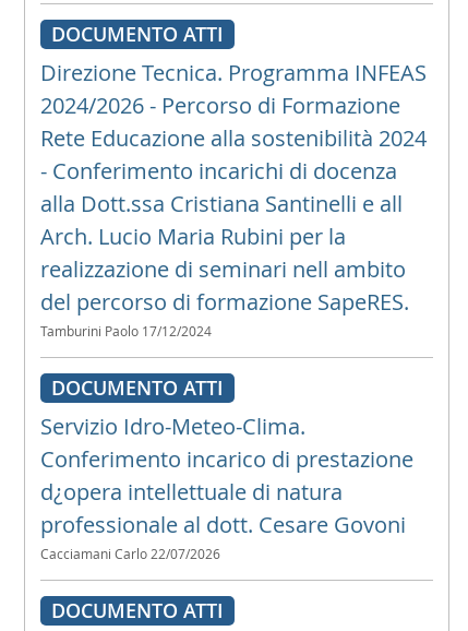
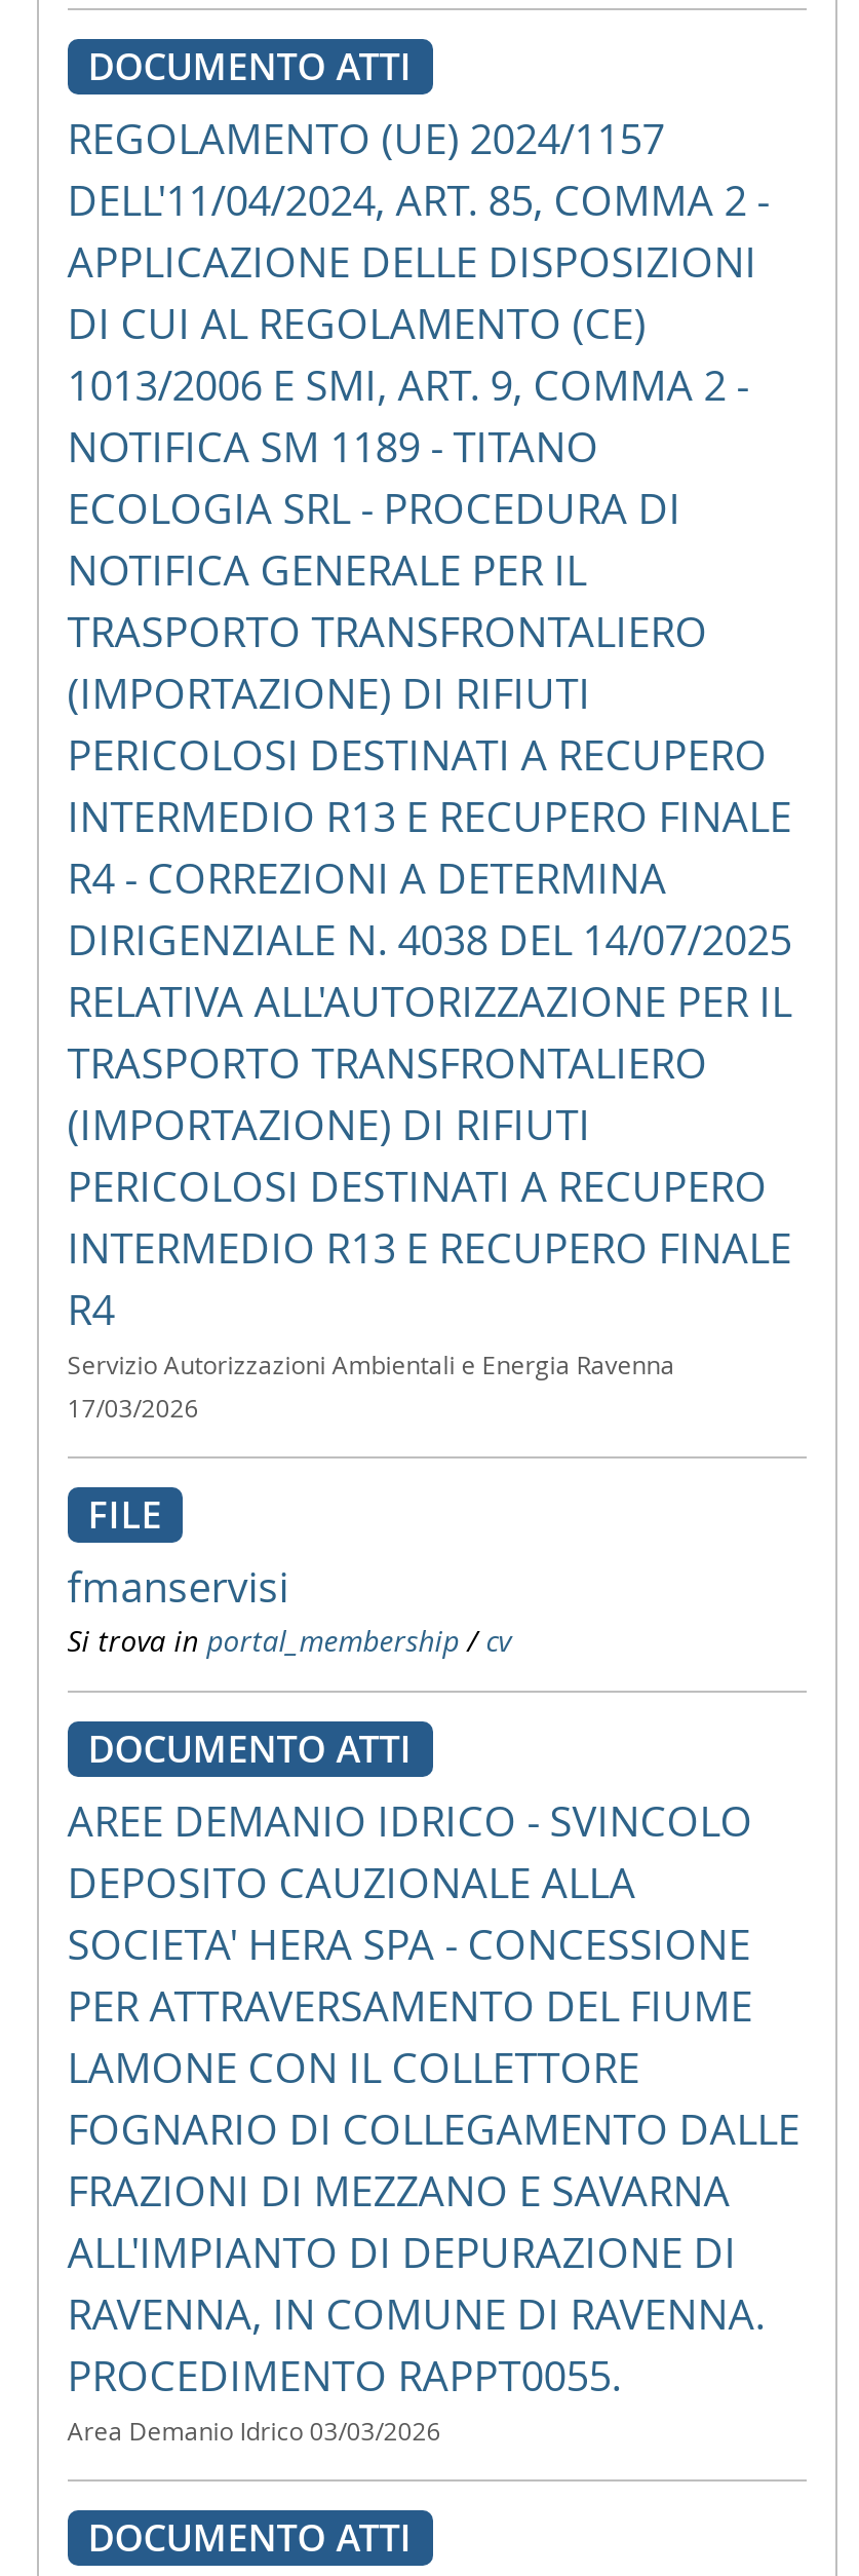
- Direzione Tecnica. Programma INFEAS
- 2024/2026 - Percorso di Formazione
- Rete Educazione alla sostenibilità 2024
- - Conferimento incarichi di docenza
- alla Dott.ssa Cristiana Santinelli e all
- Arch. Lucio Maria Rubini per la
- realizzazione di seminari nell ambito
- del percorso di formazione SapeRES.
- Tamburini Paolo 17/12/2024
+ REGOLAMENTO (UE) 2024/1157
+ DELL'11/04/2024, ART. 85, COMMA 2 -
+ APPLICAZIONE DELLE DISPOSIZIONI
+ DI CUI AL REGOLAMENTO (CE)
+ 1013/2006 E SMI, ART. 9, COMMA 2 -
+ NOTIFICA SM 1189 - TITANO
+ ECOLOGIA SRL - PROCEDURA DI
+ NOTIFICA GENERALE PER IL
+ TRASPORTO TRANSFRONTALIERO
+ (IMPORTAZIONE) DI RIFIUTI
+ PERICOLOSI DESTINATI A RECUPERO
+ INTERMEDIO R13 E RECUPERO FINALE
+ R4 - CORREZIONI A DETERMINA
+ DIRIGENZIALE N. 4038 DEL 14/07/2025
+ RELATIVA ALL'AUTORIZZAZIONE PER IL
+ TRASPORTO TRANSFRONTALIERO
+ (IMPORTAZIONE) DI RIFIUTI
+ PERICOLOSI DESTINATI A RECUPERO
+ INTERMEDIO R13 E RECUPERO FINALE
+ R4
+ Servizio Autorizzazioni Ambientali e Energia Ravenna
+ 17/03/2026
+ FILE
+ fmanservisi
+ Si trova in portal_membership / cv

- Servizio Idro-Meteo-Clima.
- Conferimento incarico di prestazione
- d¿opera intellettuale di natura
- professionale al dott. Cesare Govoni
- Cacciamani Carlo 22/07/2026
+ AREE DEMANIO IDRICO - SVINCOLO
+ DEPOSITO CAUZIONALE ALLA
+ SOCIETA' HERA SPA - CONCESSIONE
+ PER ATTRAVERSAMENTO DEL FIUME
+ LAMONE CON IL COLLETTORE
+ FOGNARIO DI COLLEGAMENTO DALLE
+ FRAZIONI DI MEZZANO E SAVARNA
+ ALL'IMPIANTO DI DEPURAZIONE DI
+ RAVENNA, IN COMUNE DI RAVENNA.
+ PROCEDIMENTO RAPPT0055.
+ Area Demanio Idrico 03/03/2026
